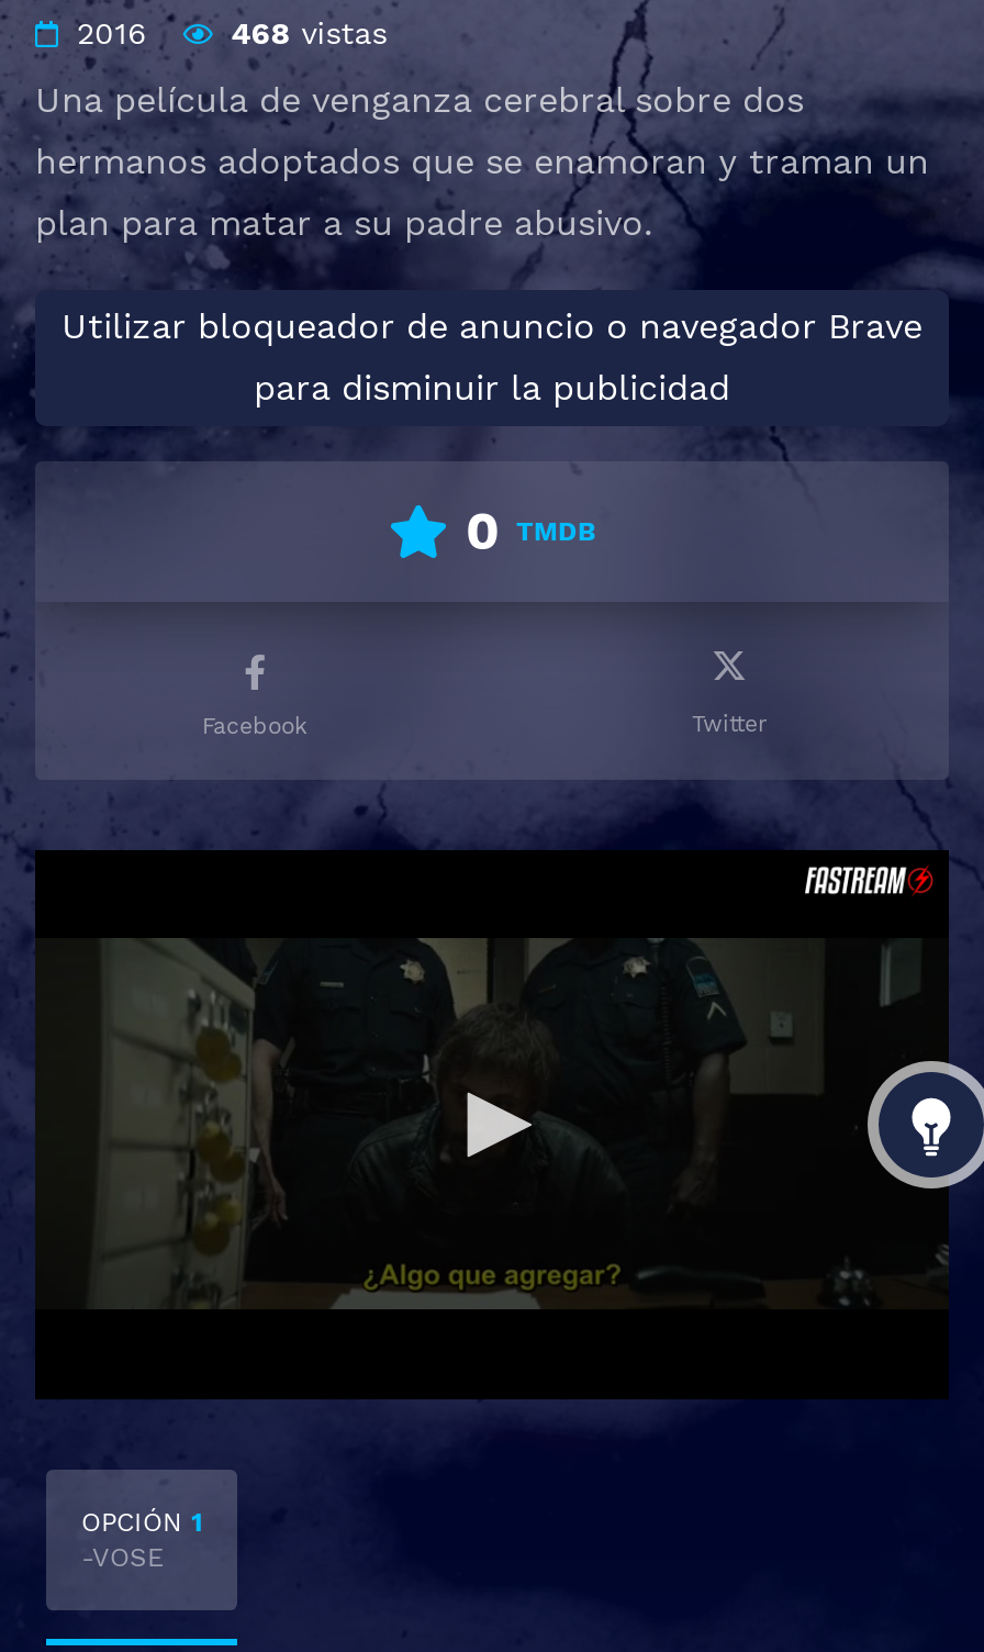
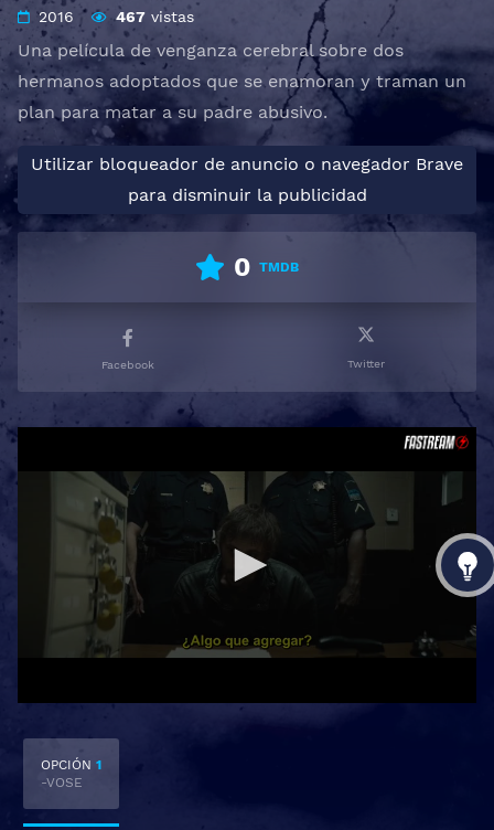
- 468 vistas
+ 467 vistas
